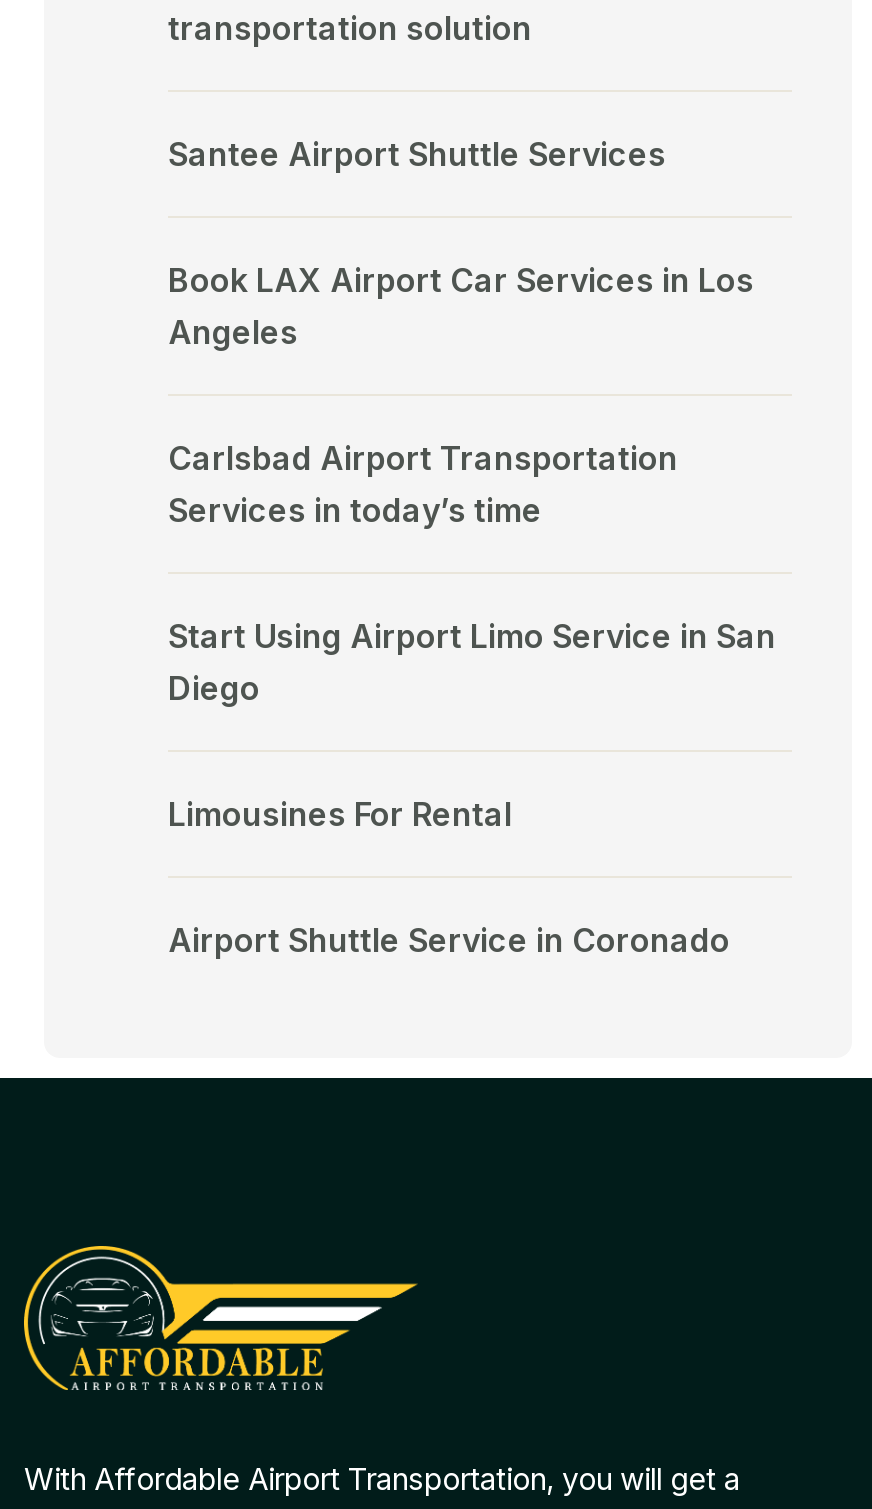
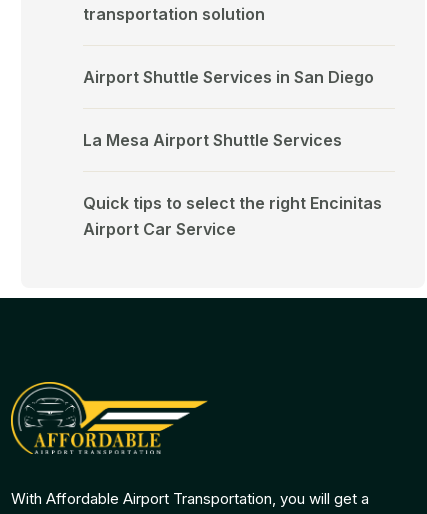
- Santee Airport Shuttle Services
- Book LAX Airport Car Services in Los
- Angeles
- Carlsbad Airport Transportation
- Services in today’s time
- Start Using Airport Limo Service in San
- Diego
- Limousines For Rental
- Airport Shuttle Service in Coronado
+ Airport Shuttle Services in San Diego
+ La Mesa Airport Shuttle Services
+ Quick tips to select the right Encinitas
+ Airport Car Service
